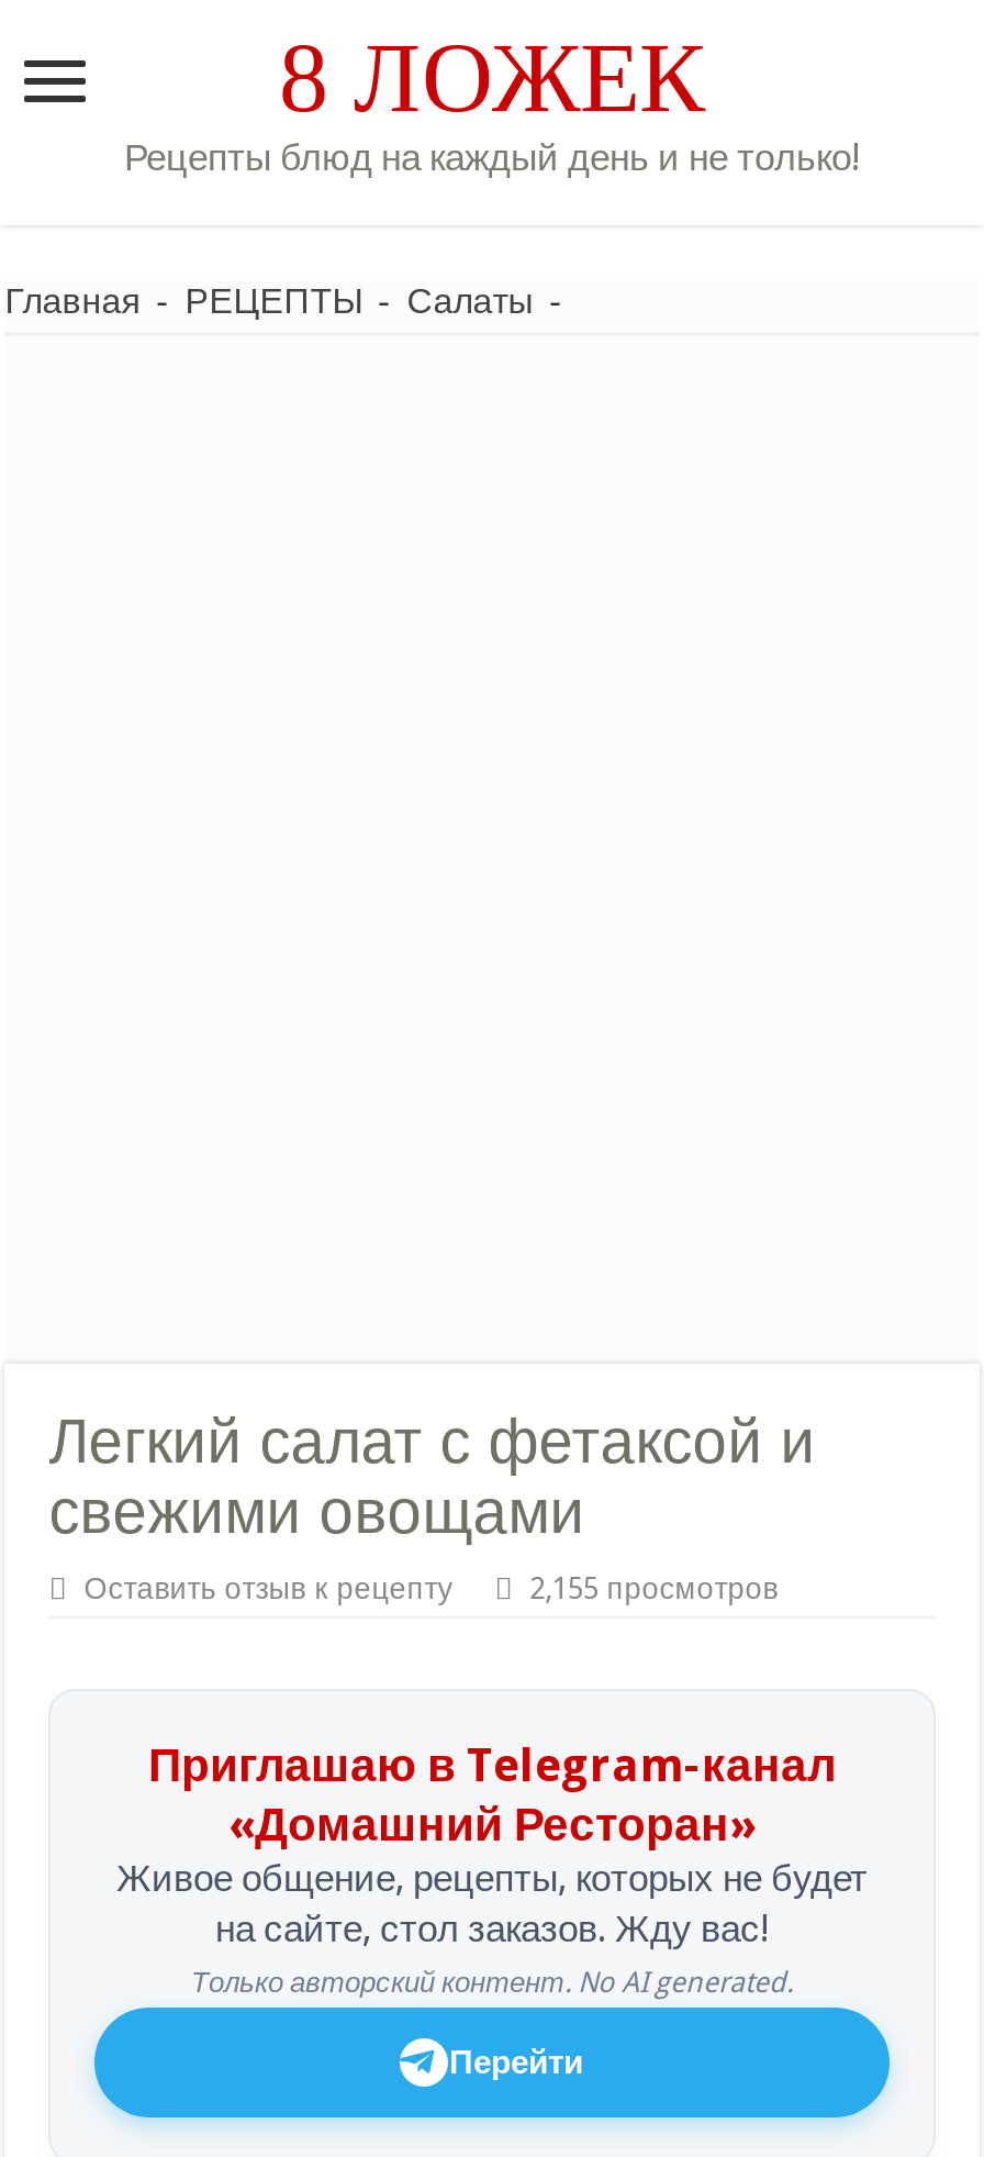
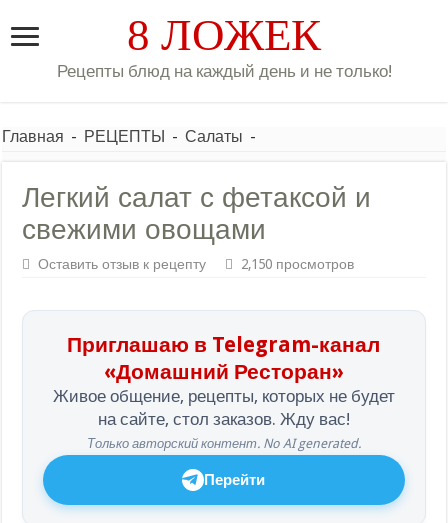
- 2,155 просмотров
+ 2,150 просмотров
